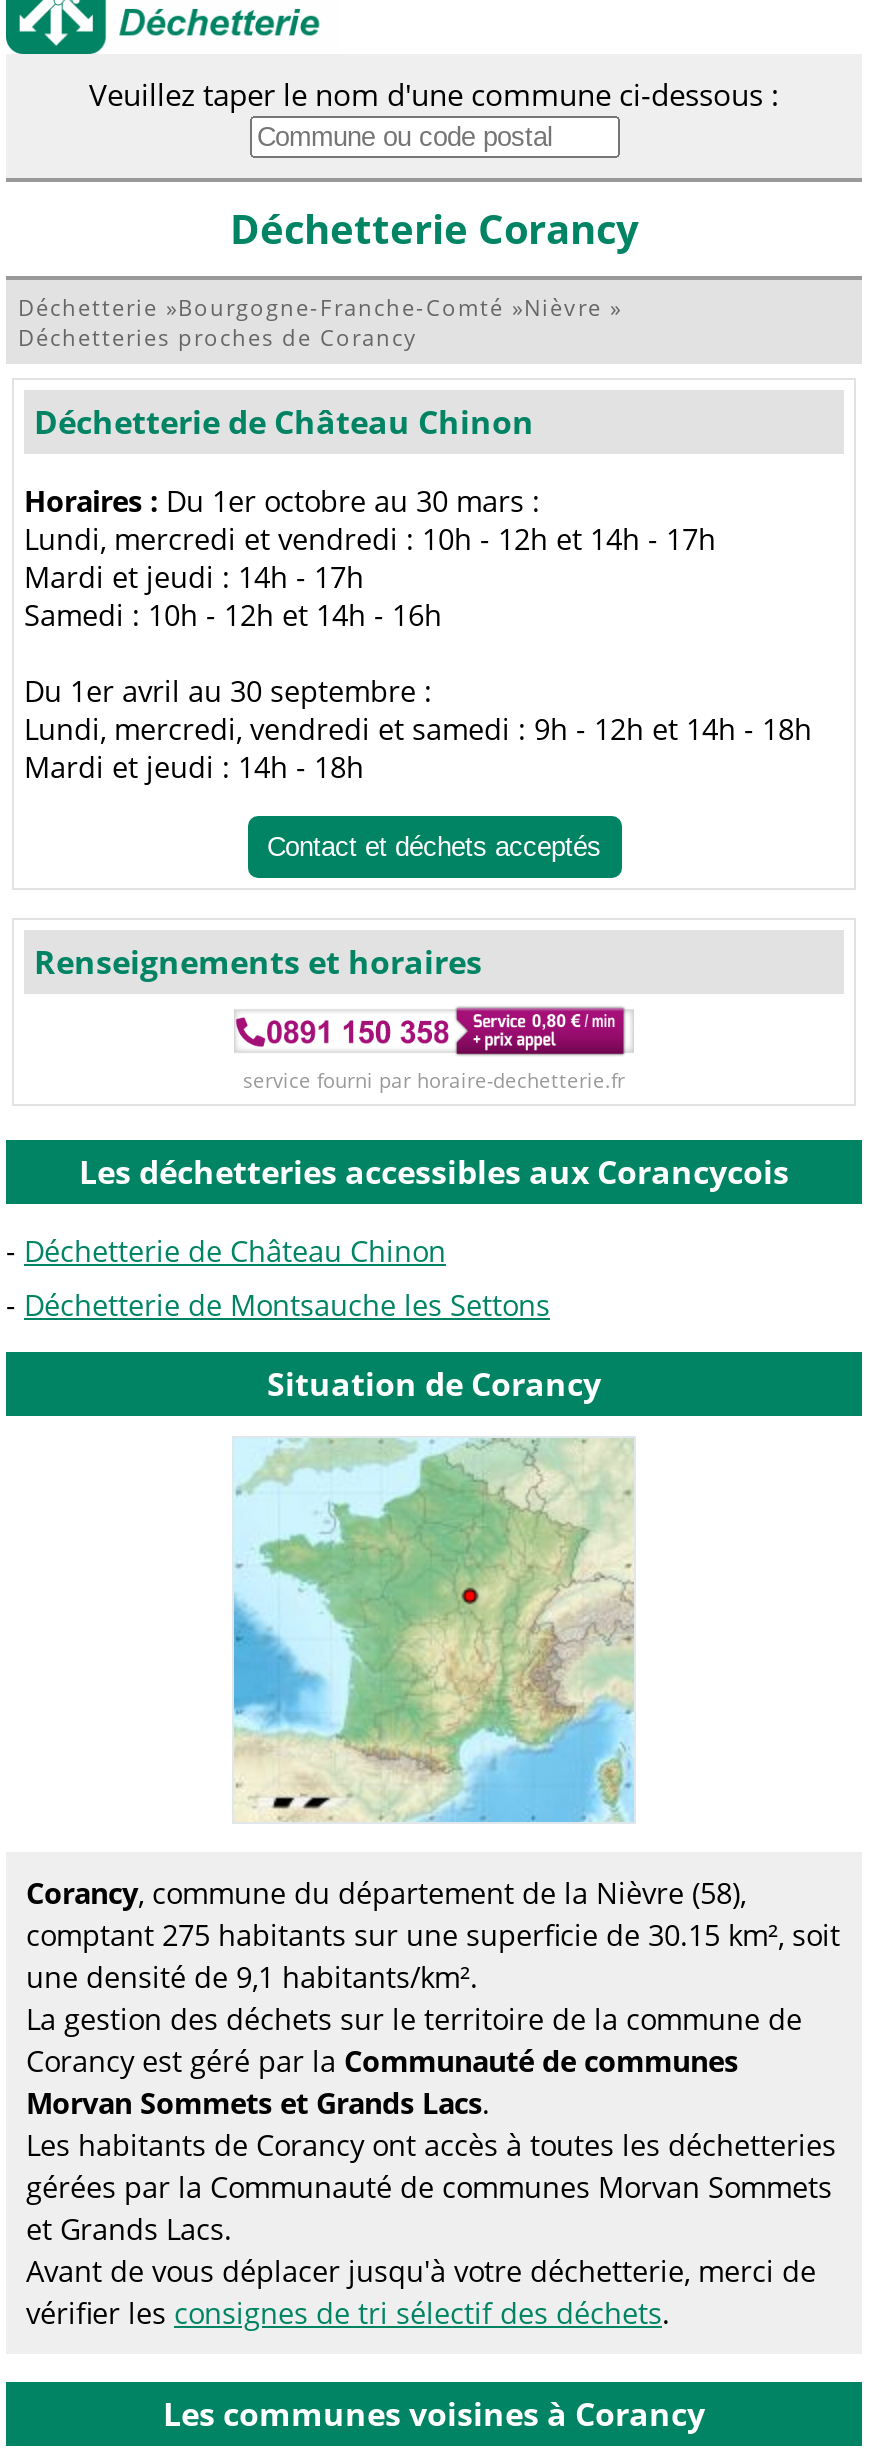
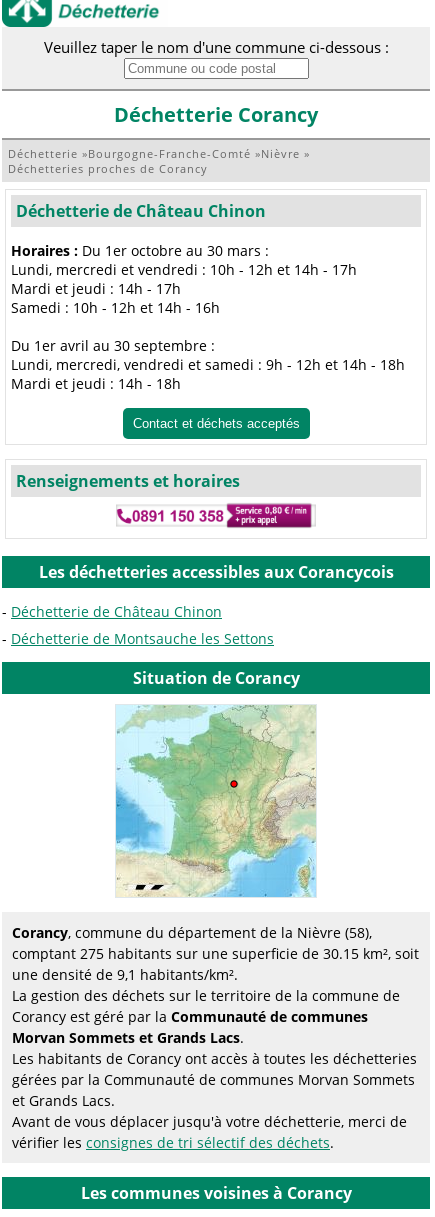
- service fourni par horaire-dechetterie.fr
